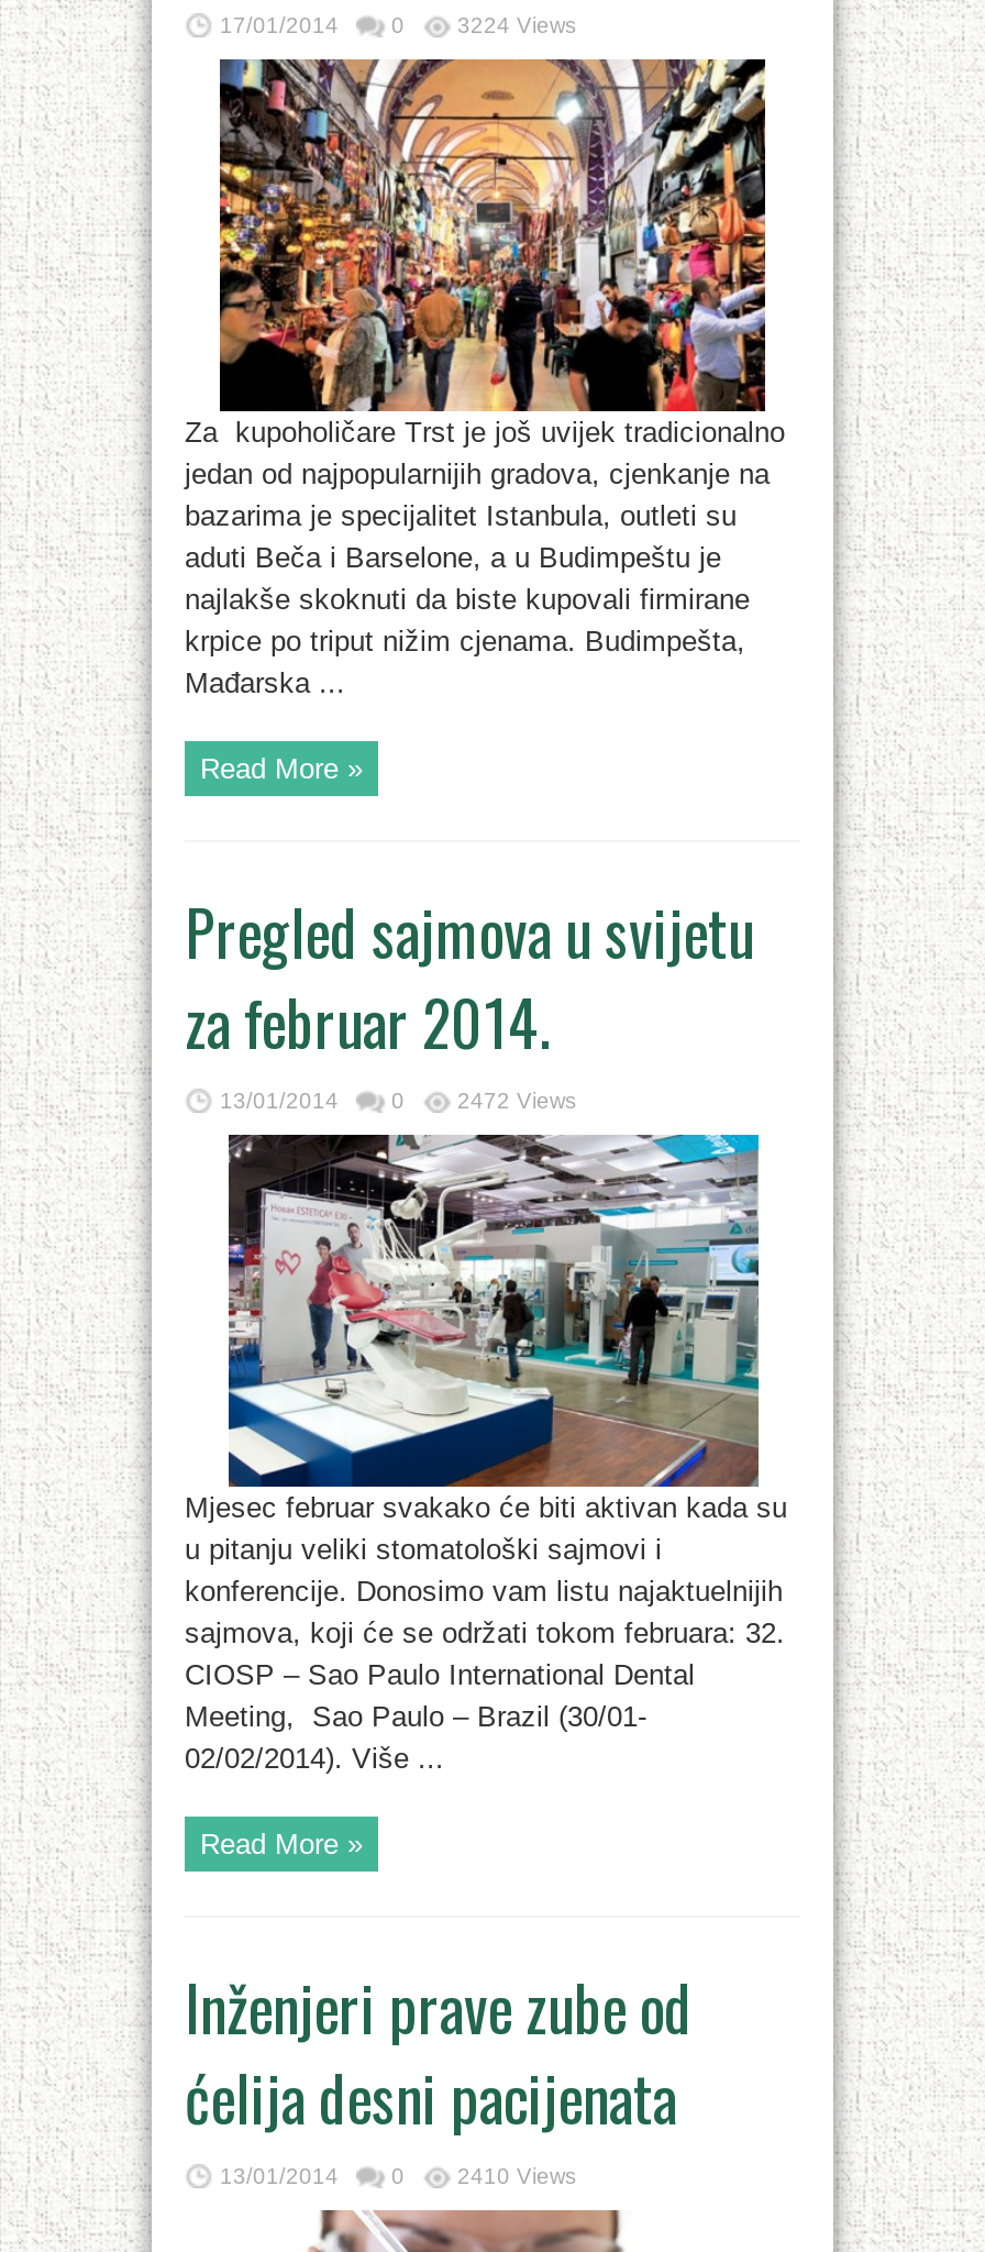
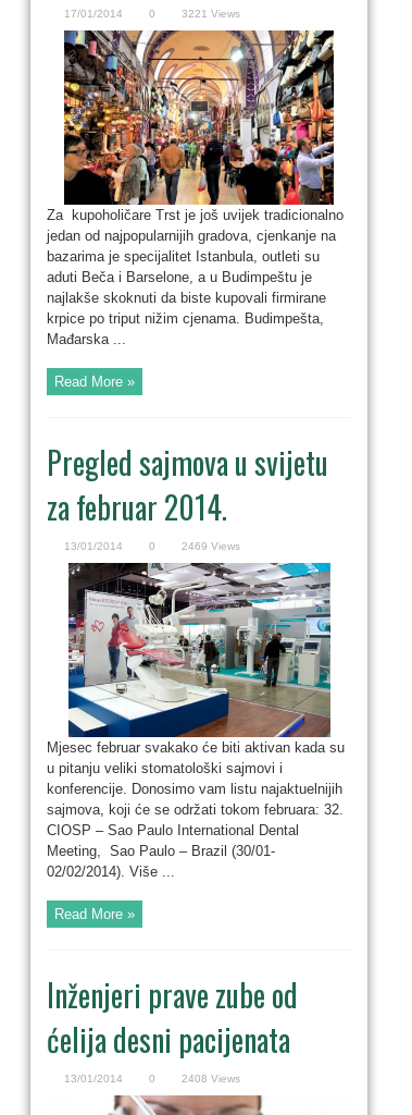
- 3224 Views
+ 3221 Views

- 2472 Views
+ 2469 Views

- 2410 Views
+ 2408 Views
